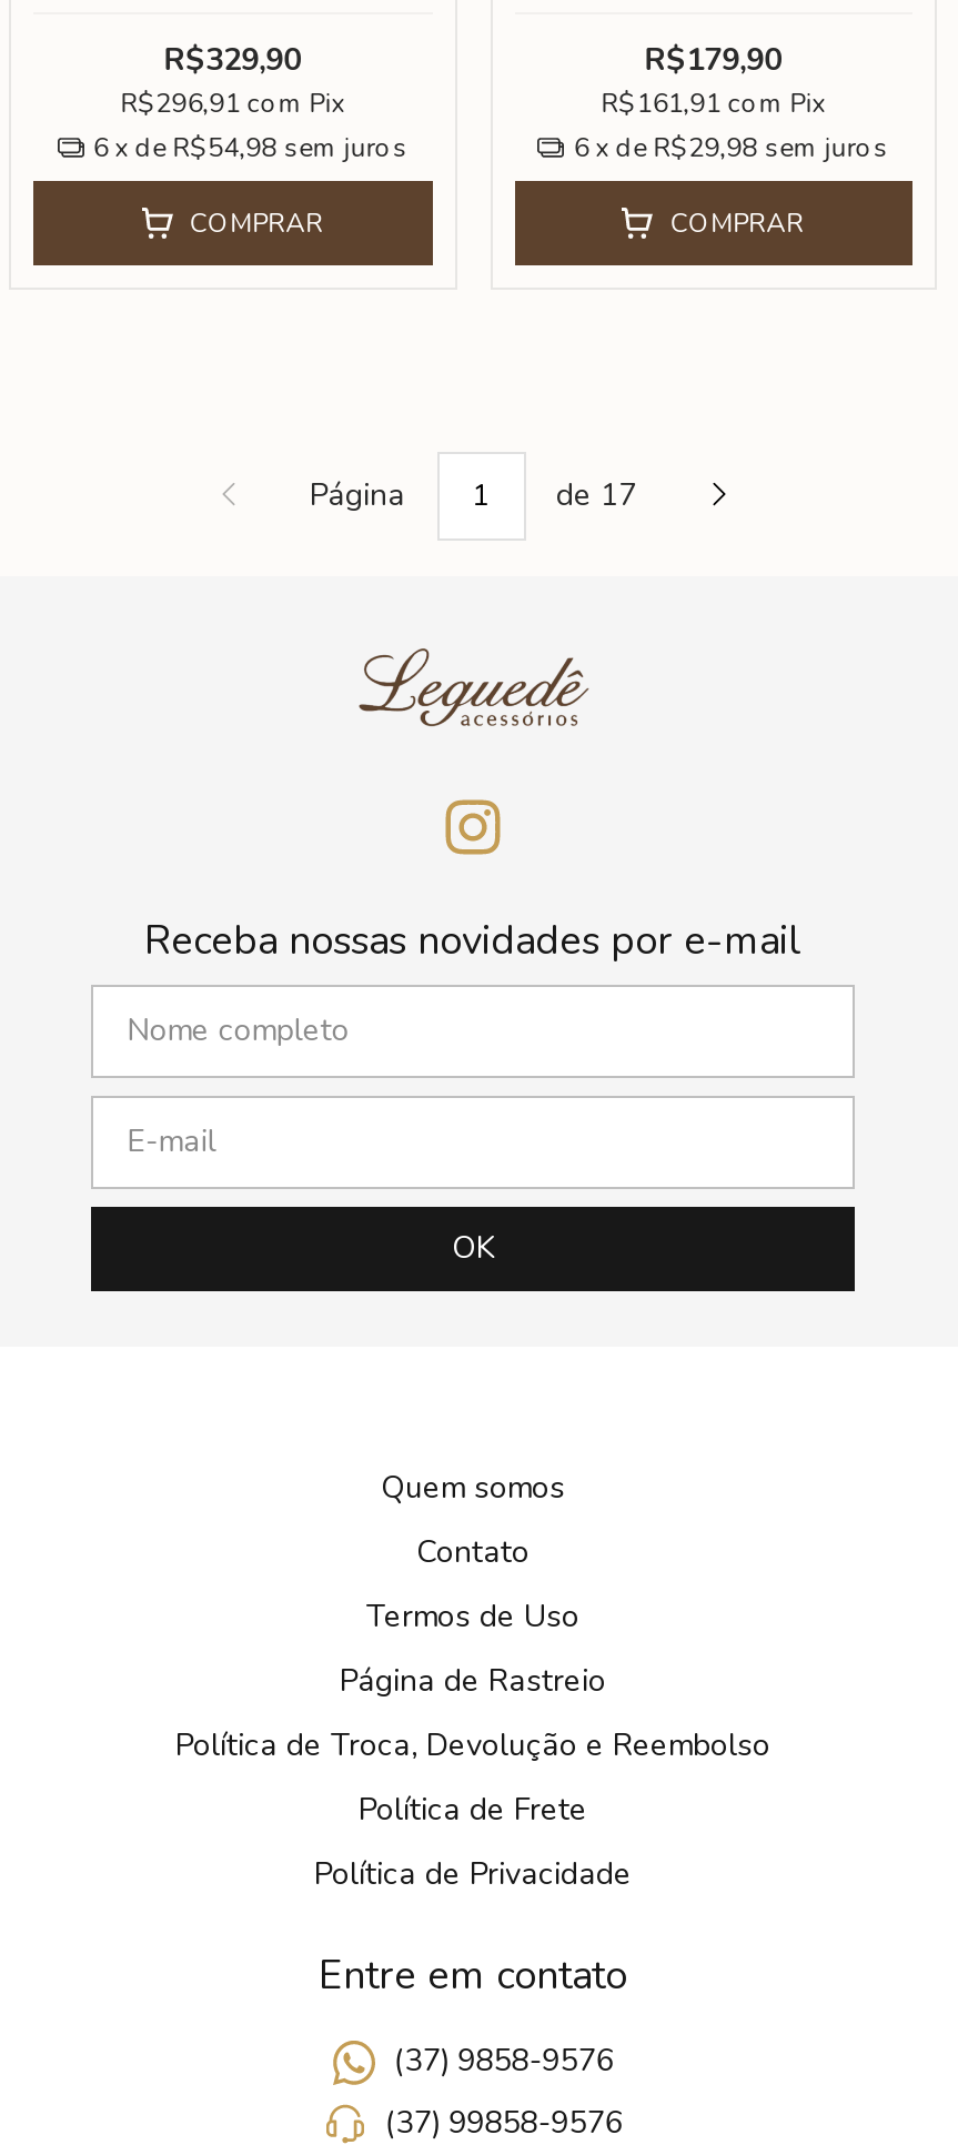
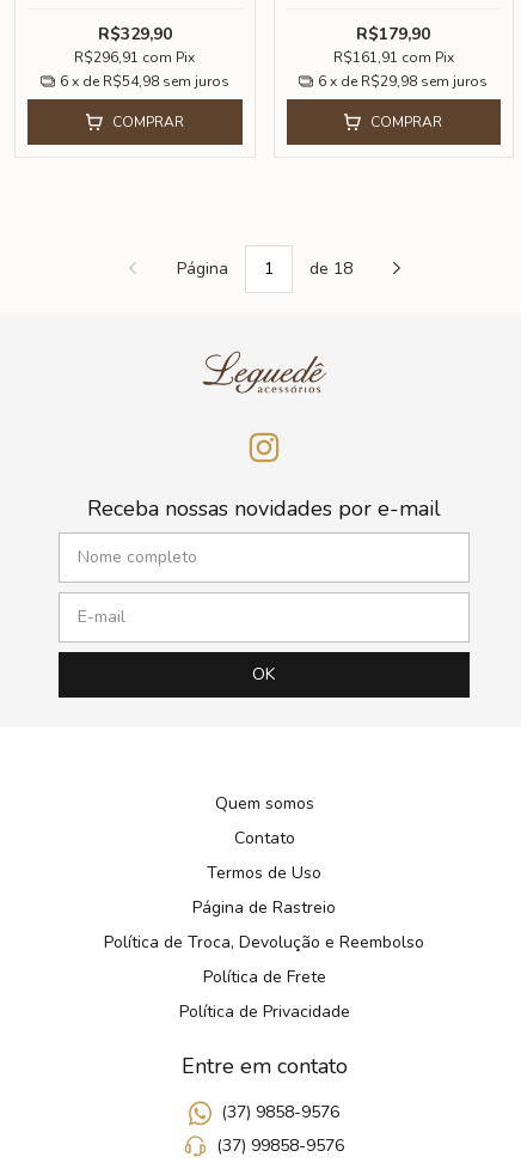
- de 17
+ de 18
